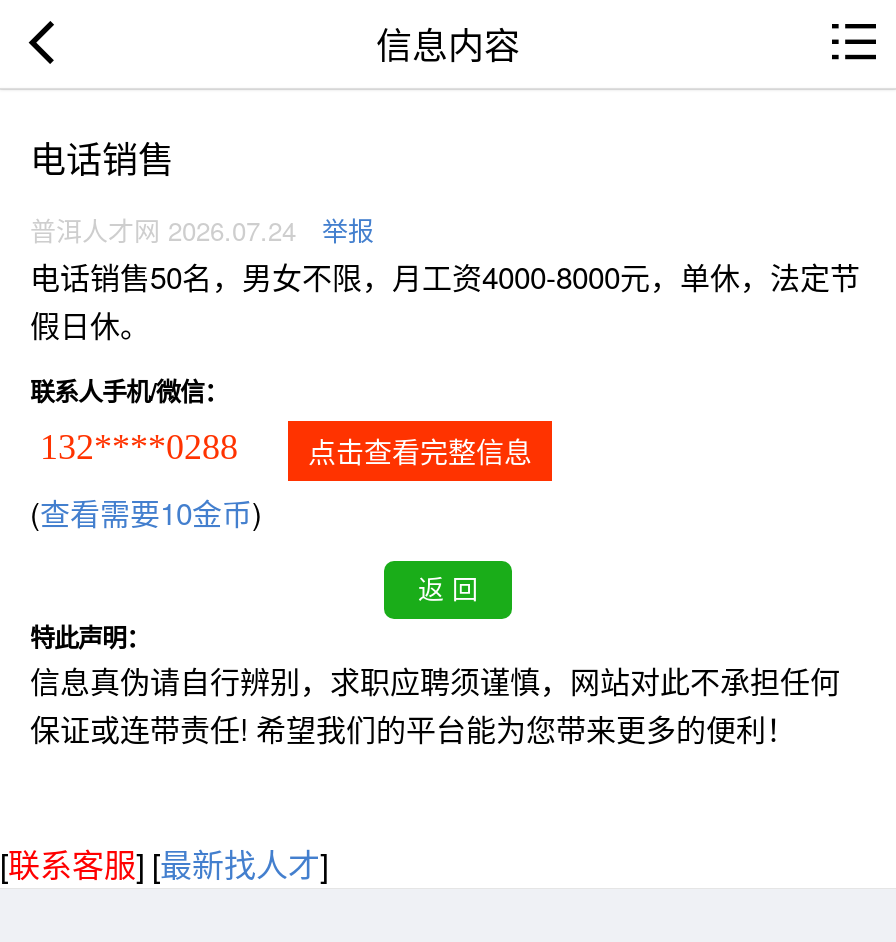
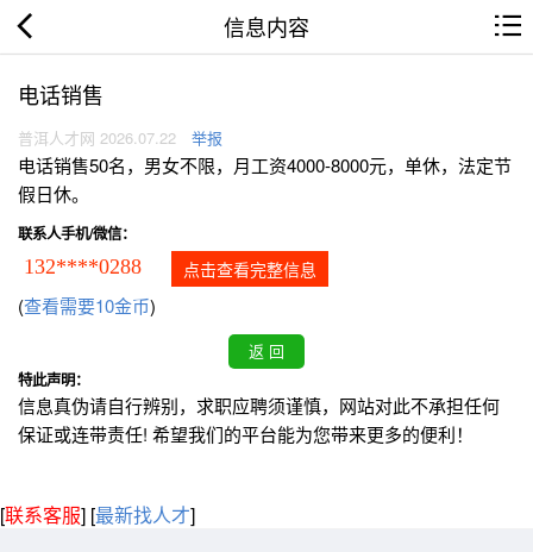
- 普洱人才网 2026.07.24 举报
+ 普洱人才网 2026.07.22 举报
